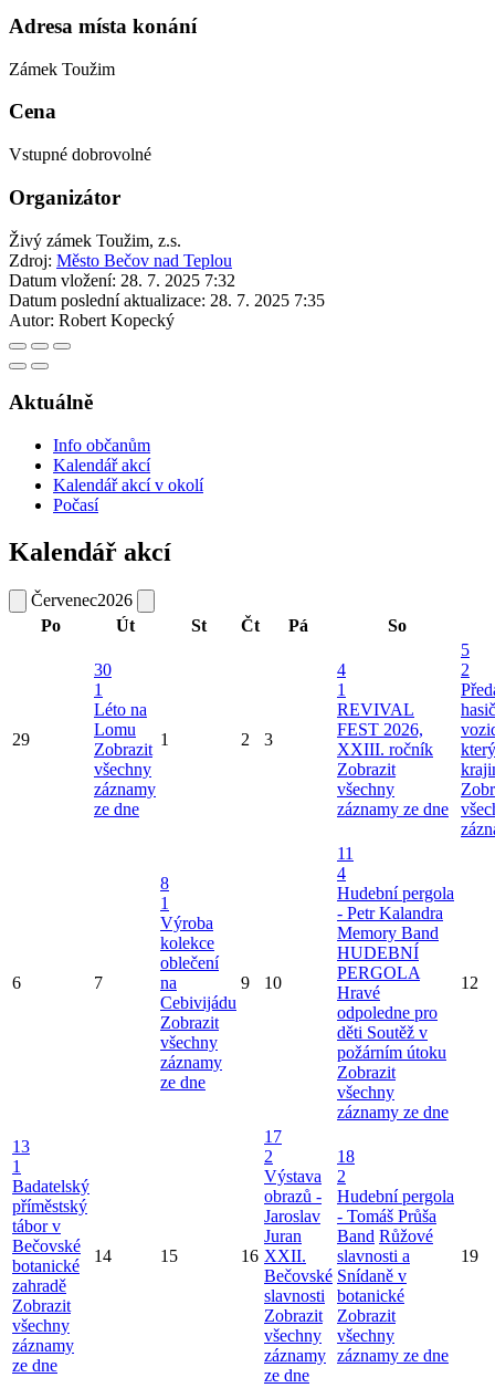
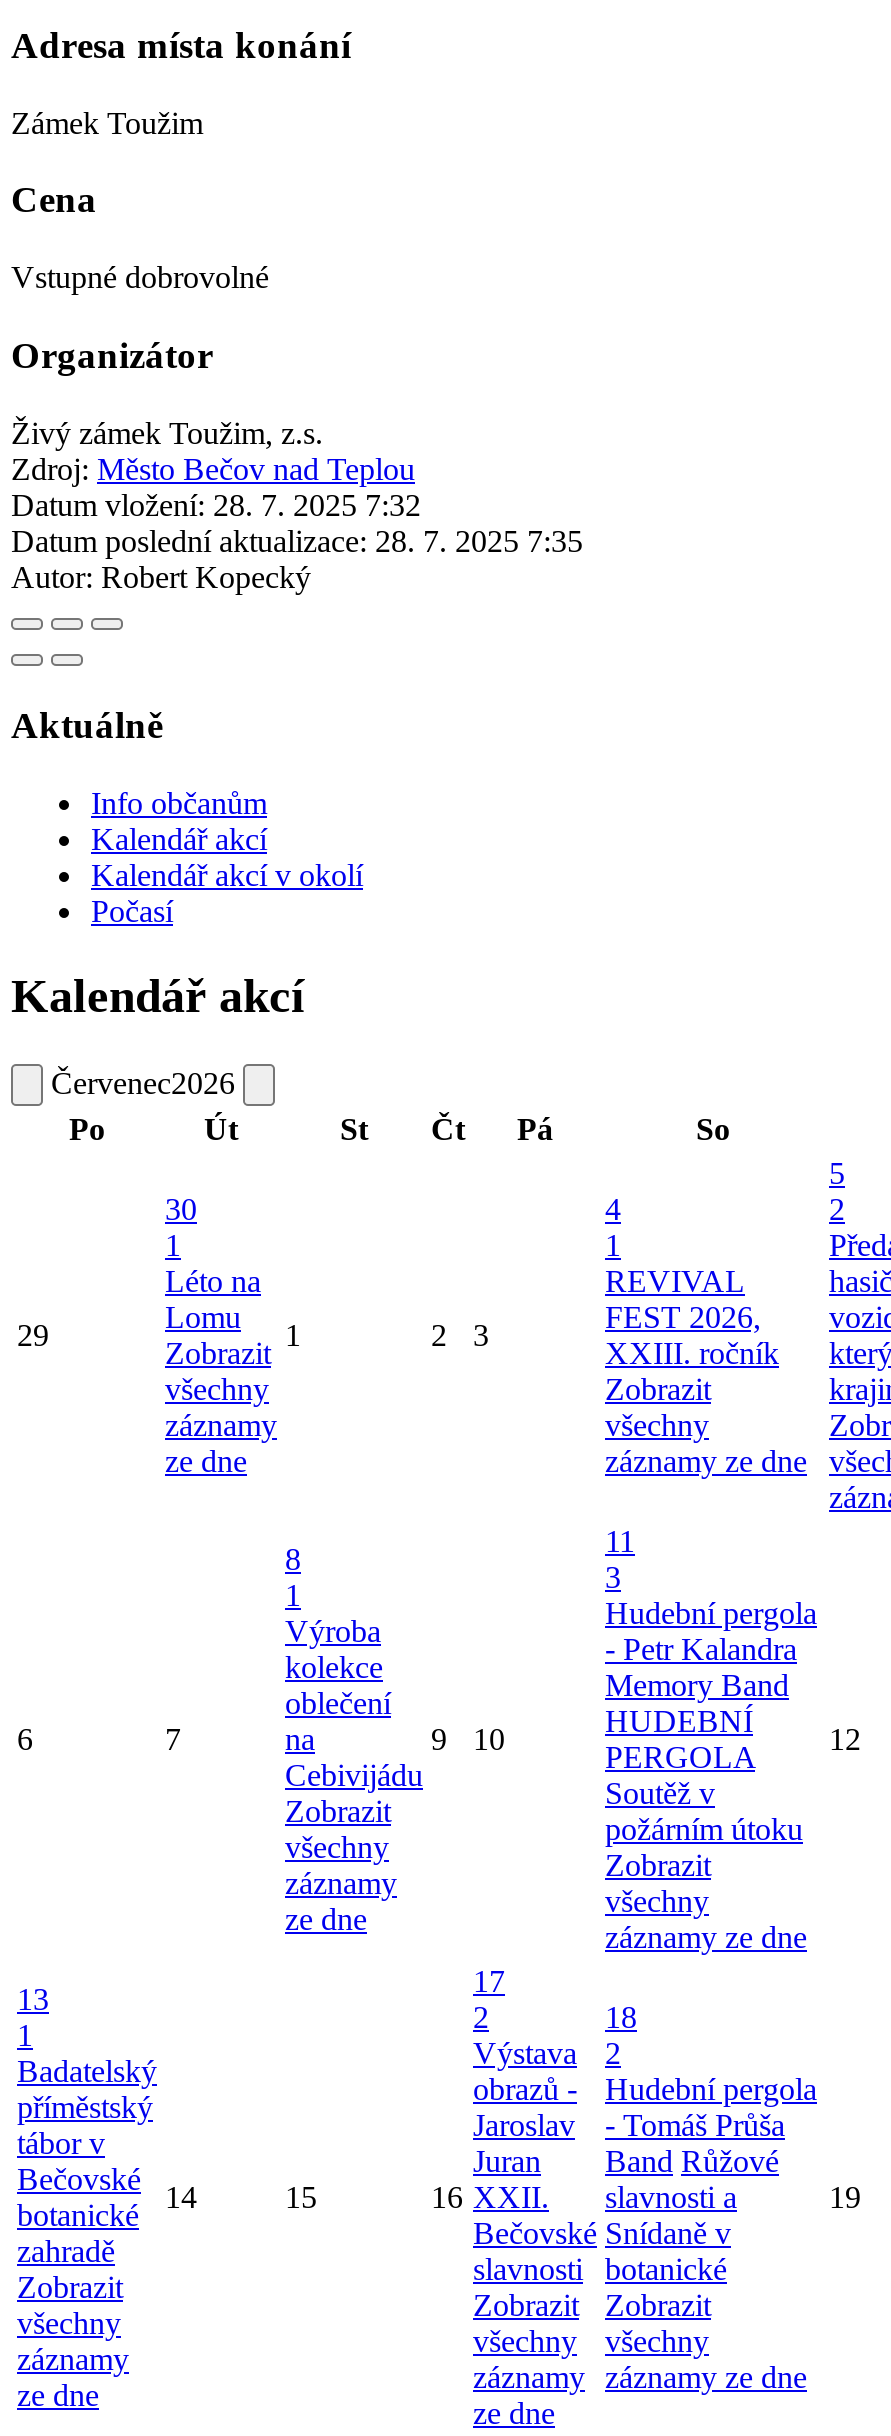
- 4
+ 3

- Hravé
- odpoledne pro
- děti Soutěž v
+ Soutěž v
